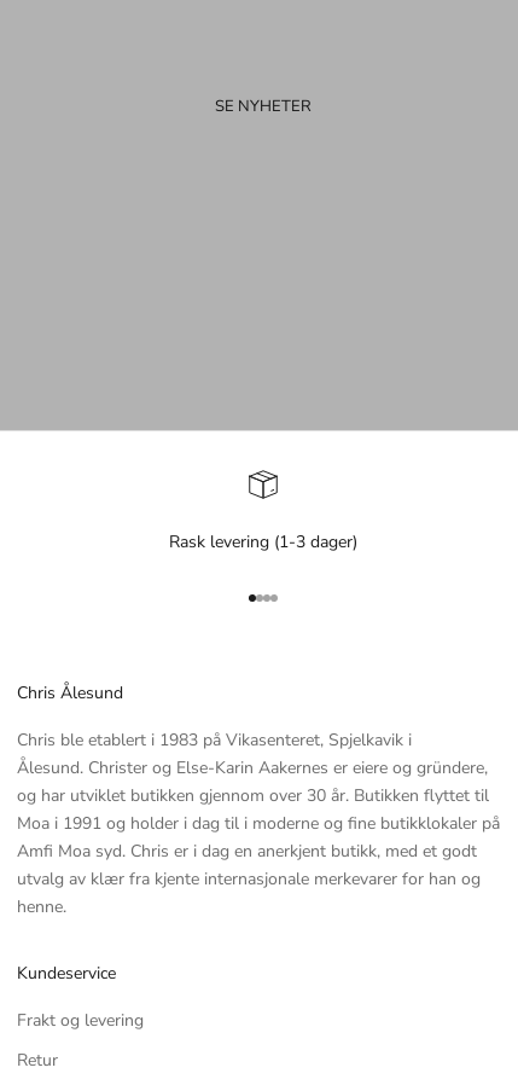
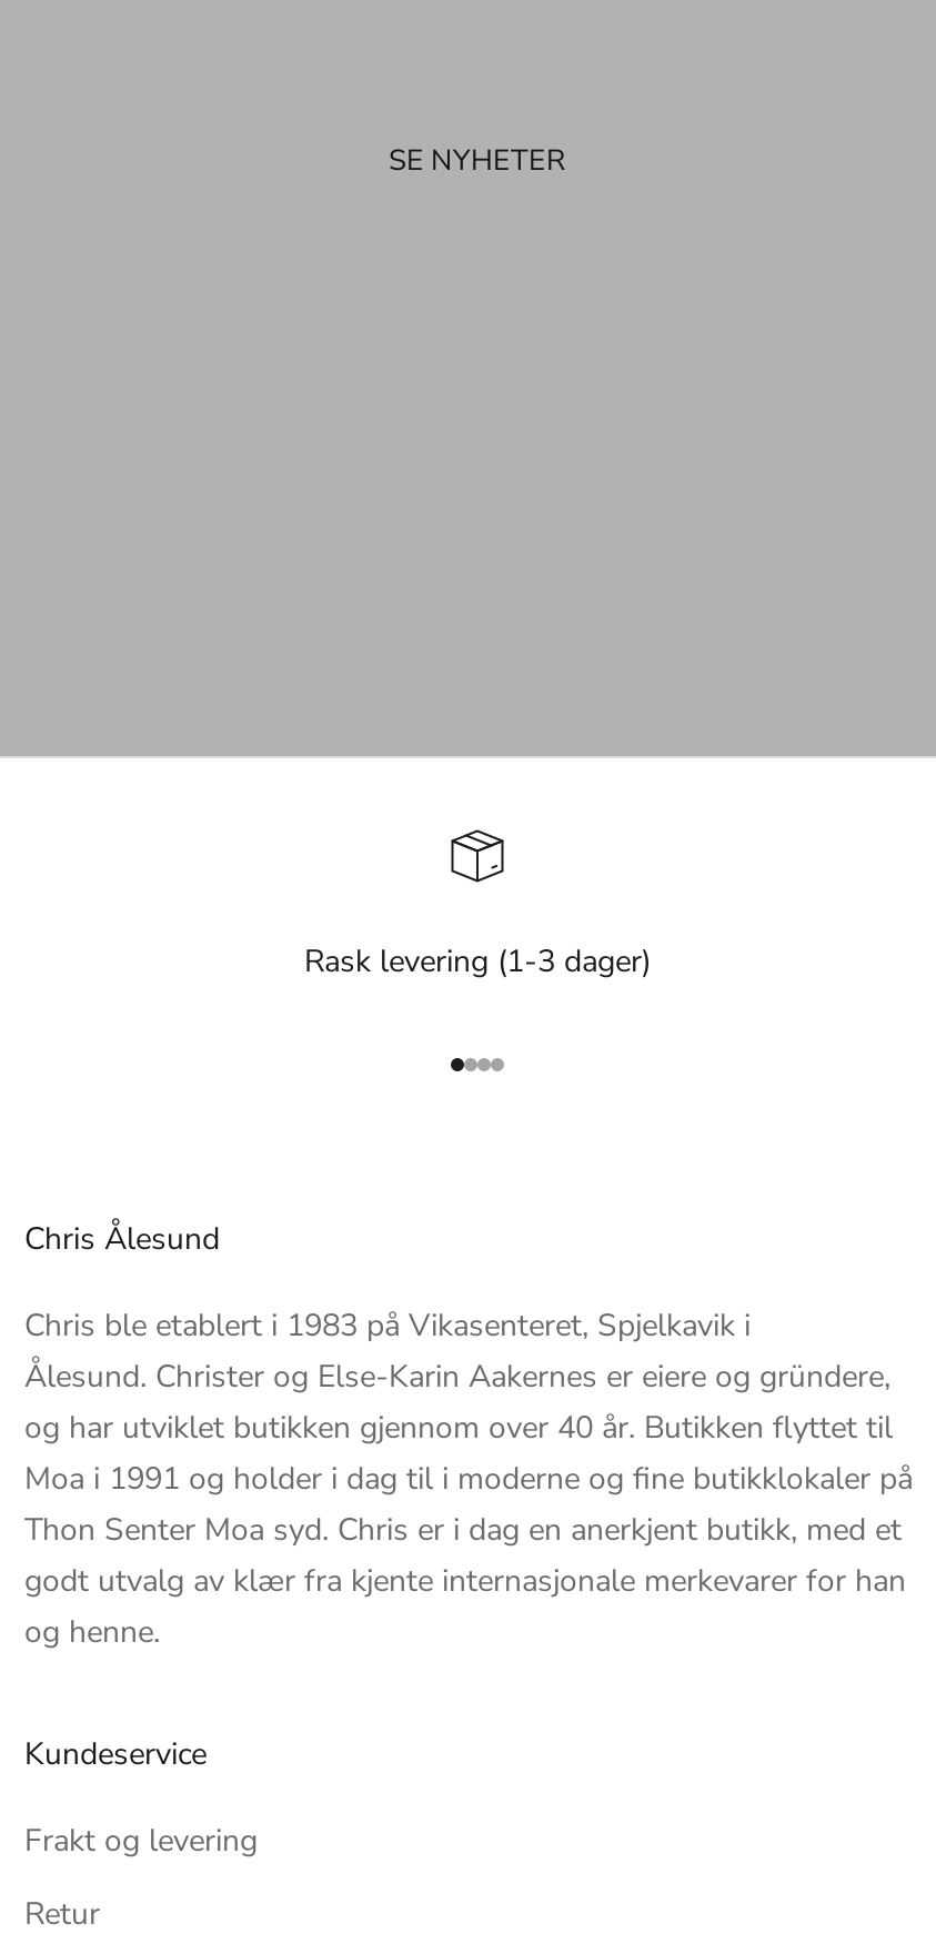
- og har utviklet butikken gjennom over 30 år. Butikken flyttet til
+ og har utviklet butikken gjennom over 40 år. Butikken flyttet til

- Amfi Moa syd. Chris er i dag en anerkjent butikk, med et godt
- utvalg av klær fra kjente internasjonale merkevarer for han og
- henne.
+ Thon Senter Moa syd. Chris er i dag en anerkjent butikk, med et
+ godt utvalg av klær fra kjente internasjonale merkevarer for han
+ og henne.
